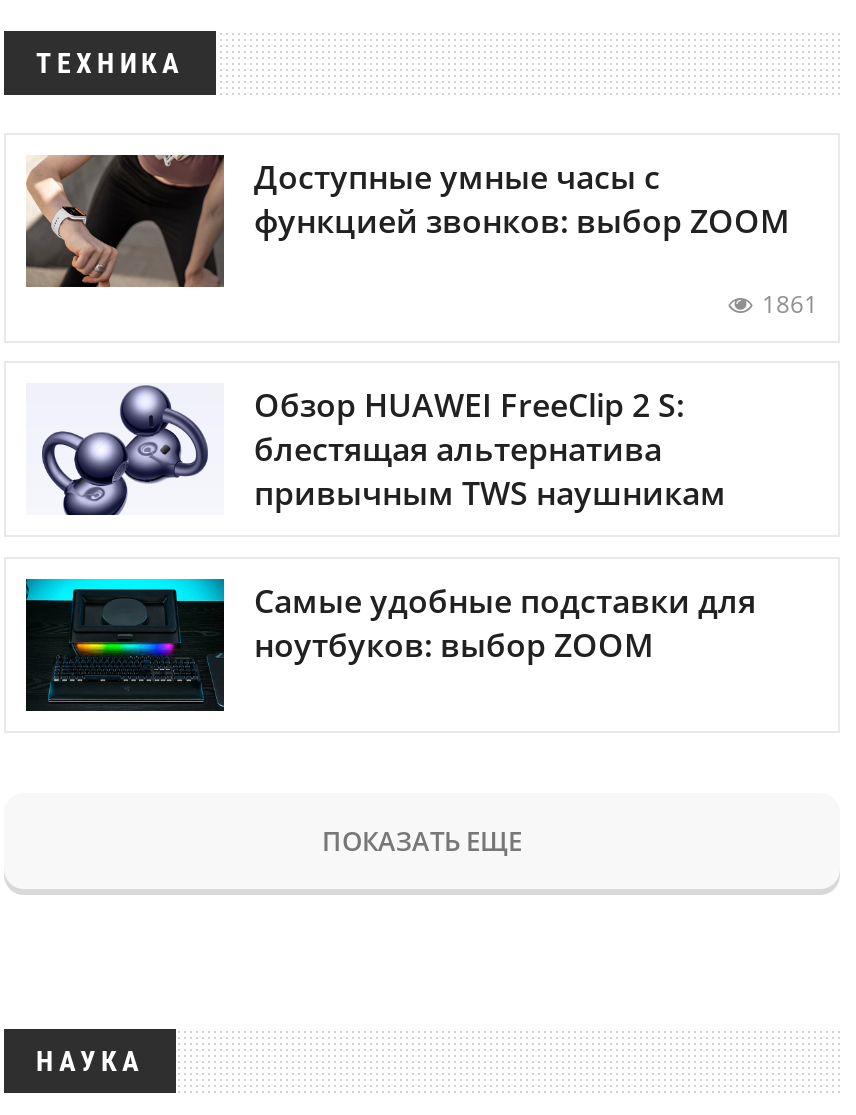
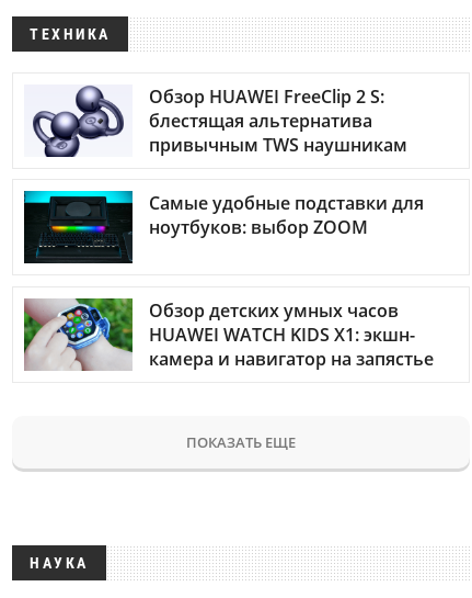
- [image]
- Доступные умные часы с
- функцией звонков: выбор ZOOM
- 1861

moved up: [image] | Обзор HUAWEI FreeClip 2 S: | блестящая альтернатива | привычным TWS наушникам | Самые удобные подставки для | ноутбуков: выбор ZOOM

+ [image]
+ Обзор детских умных часов
+ HUAWEI WATCH KIDS X1: экшн-
+ камера и навигатор на запястье
